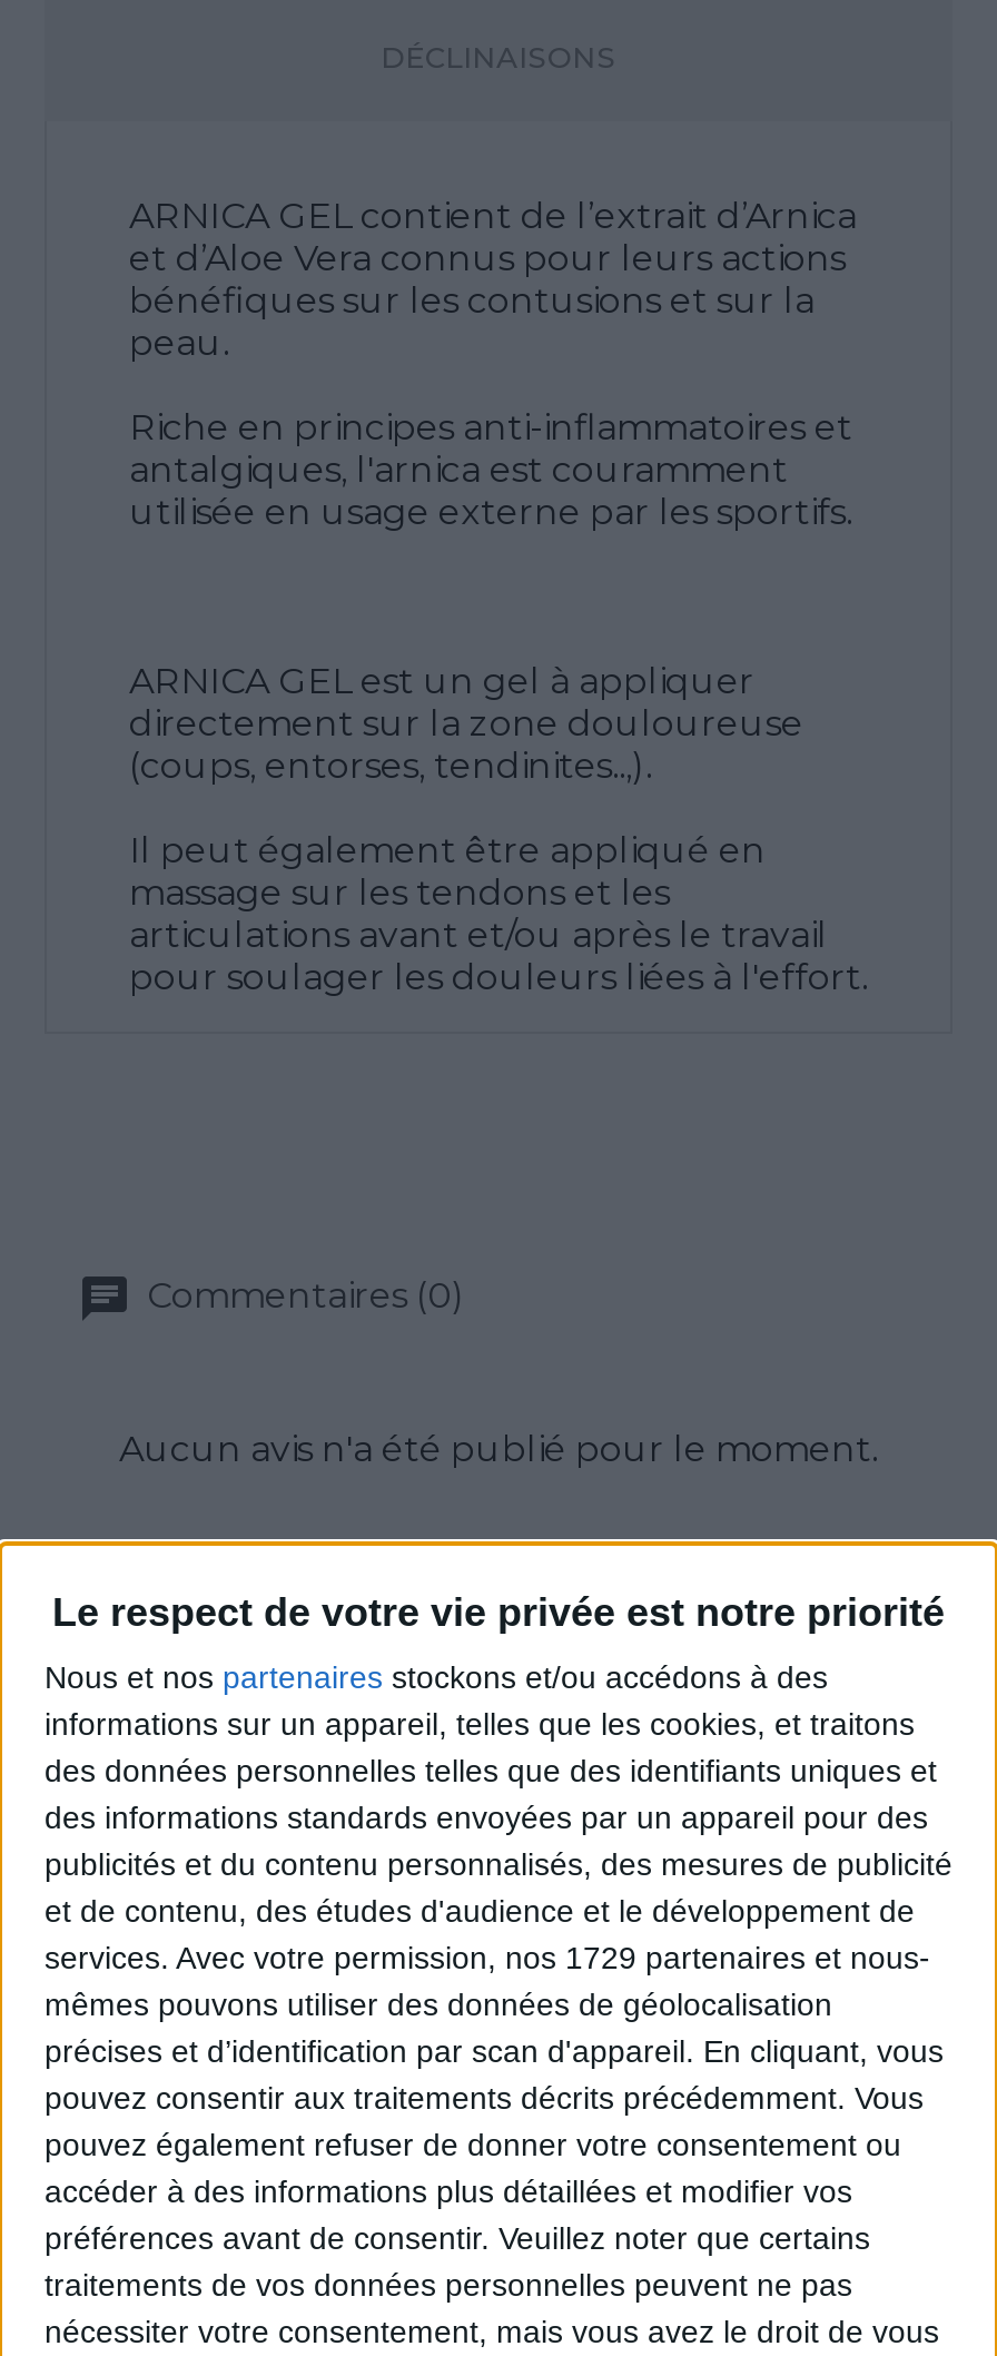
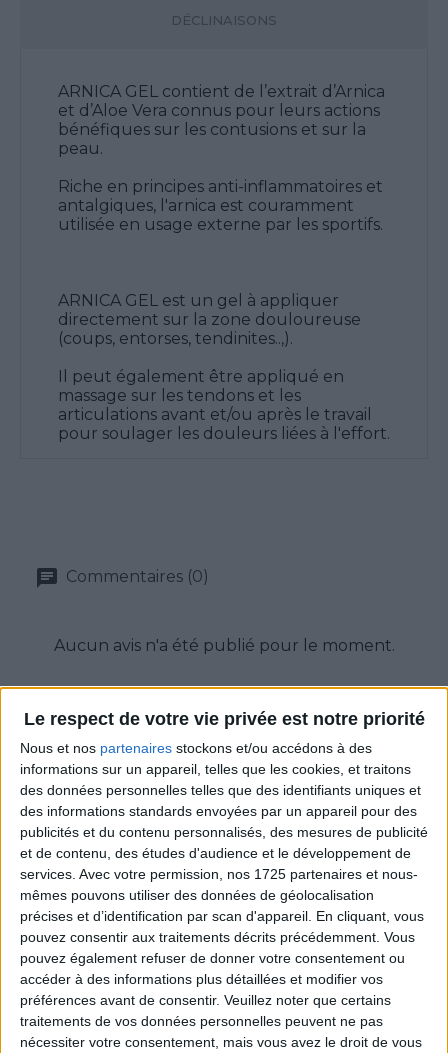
- services. Avec votre permission, nos 1729 partenaires et nous-
+ services. Avec votre permission, nos 1725 partenaires et nous-
